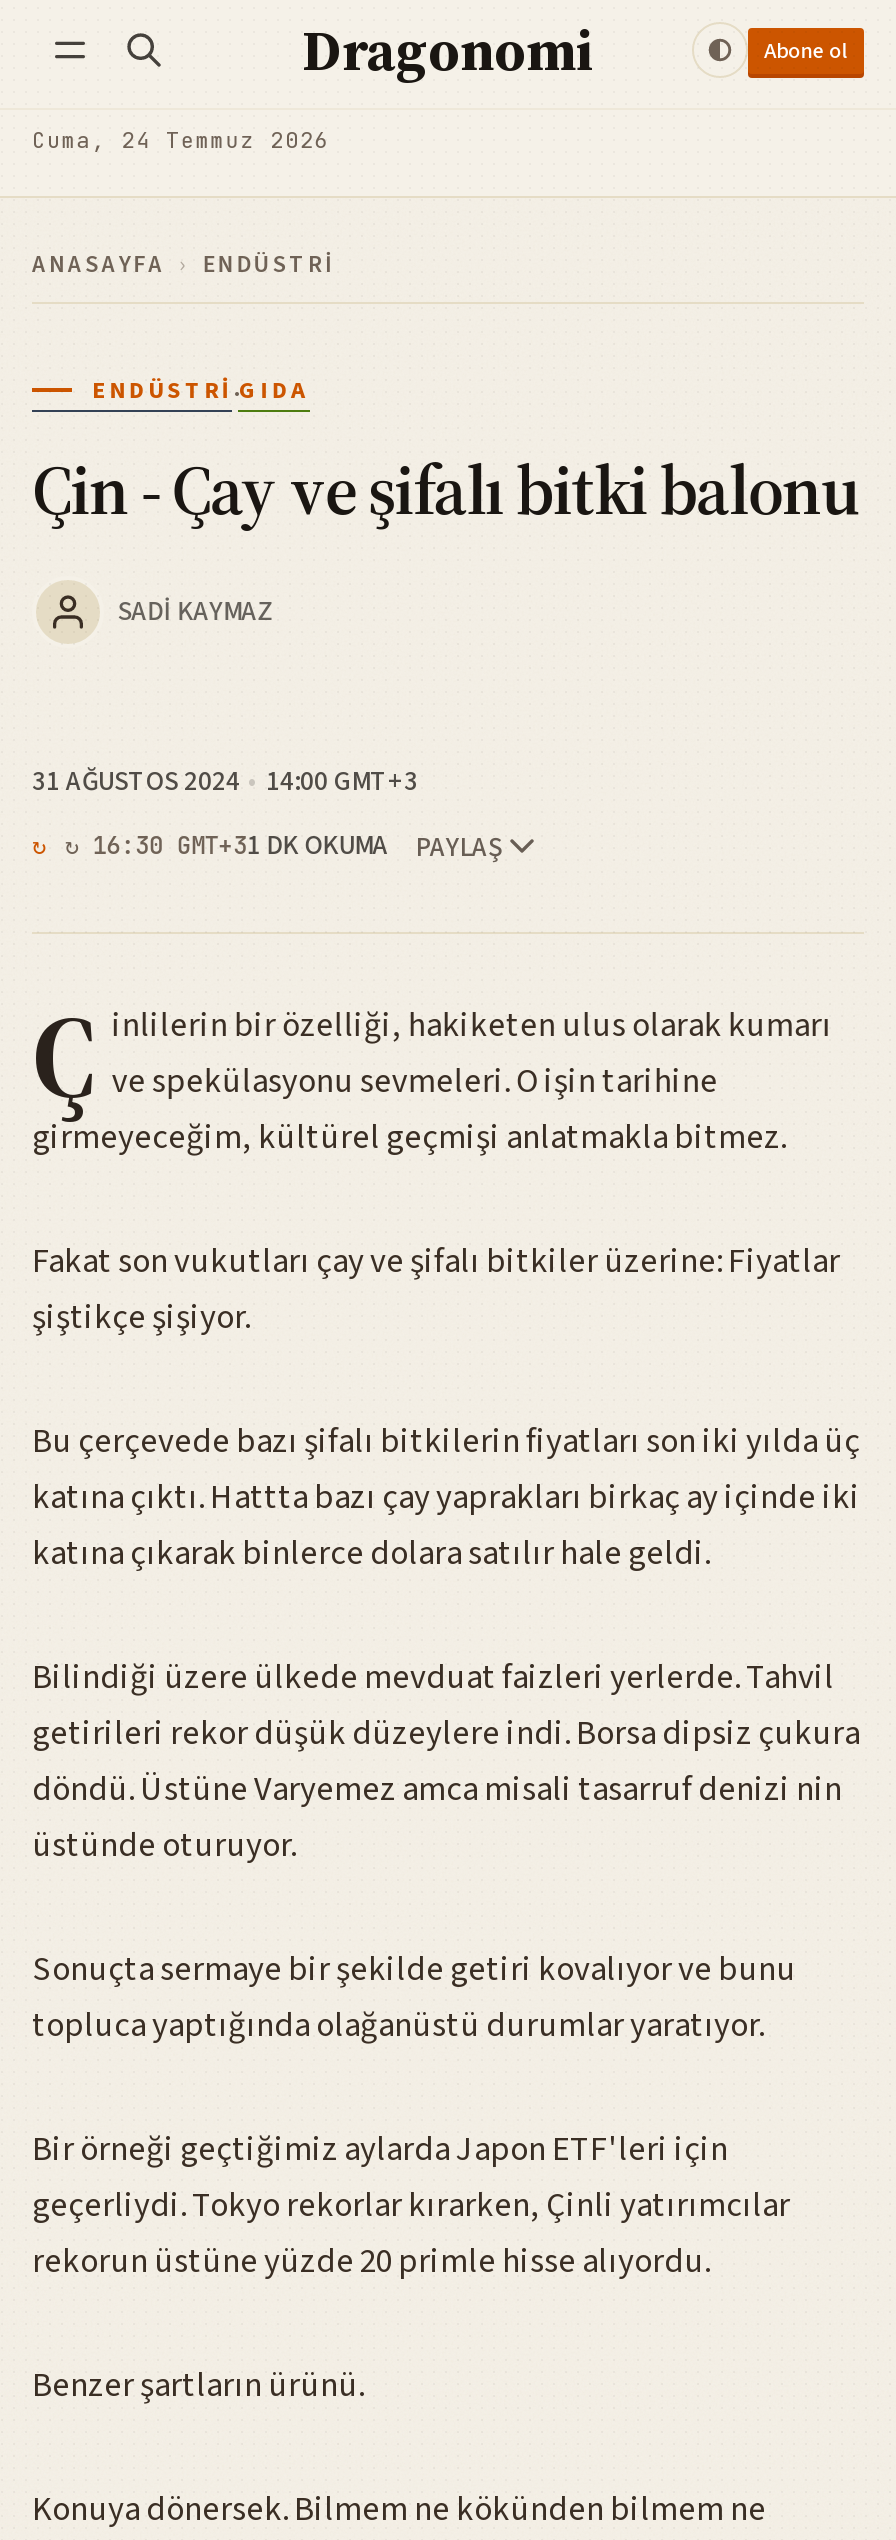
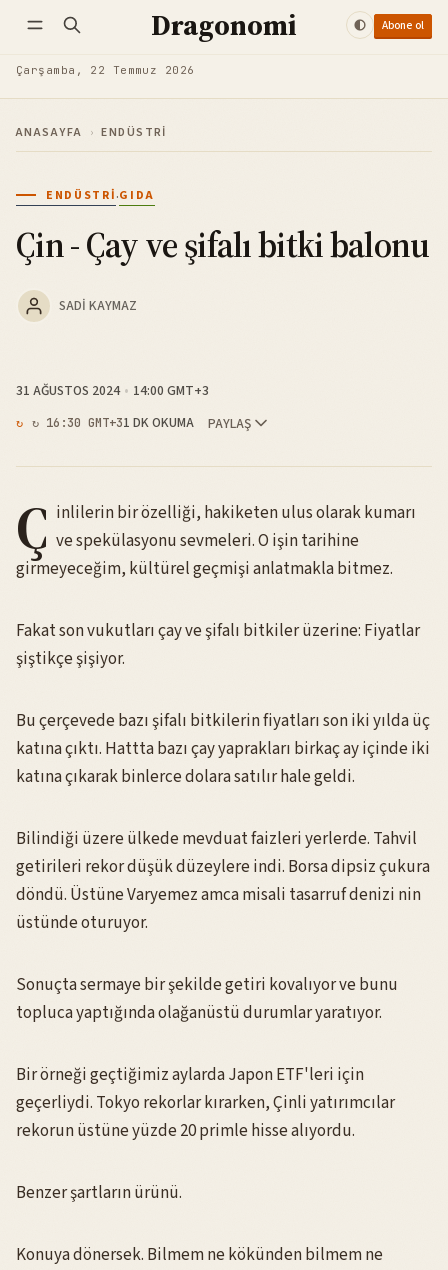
- Cuma, 24 Temmuz 2026
+ Çarşamba, 22 Temmuz 2026
